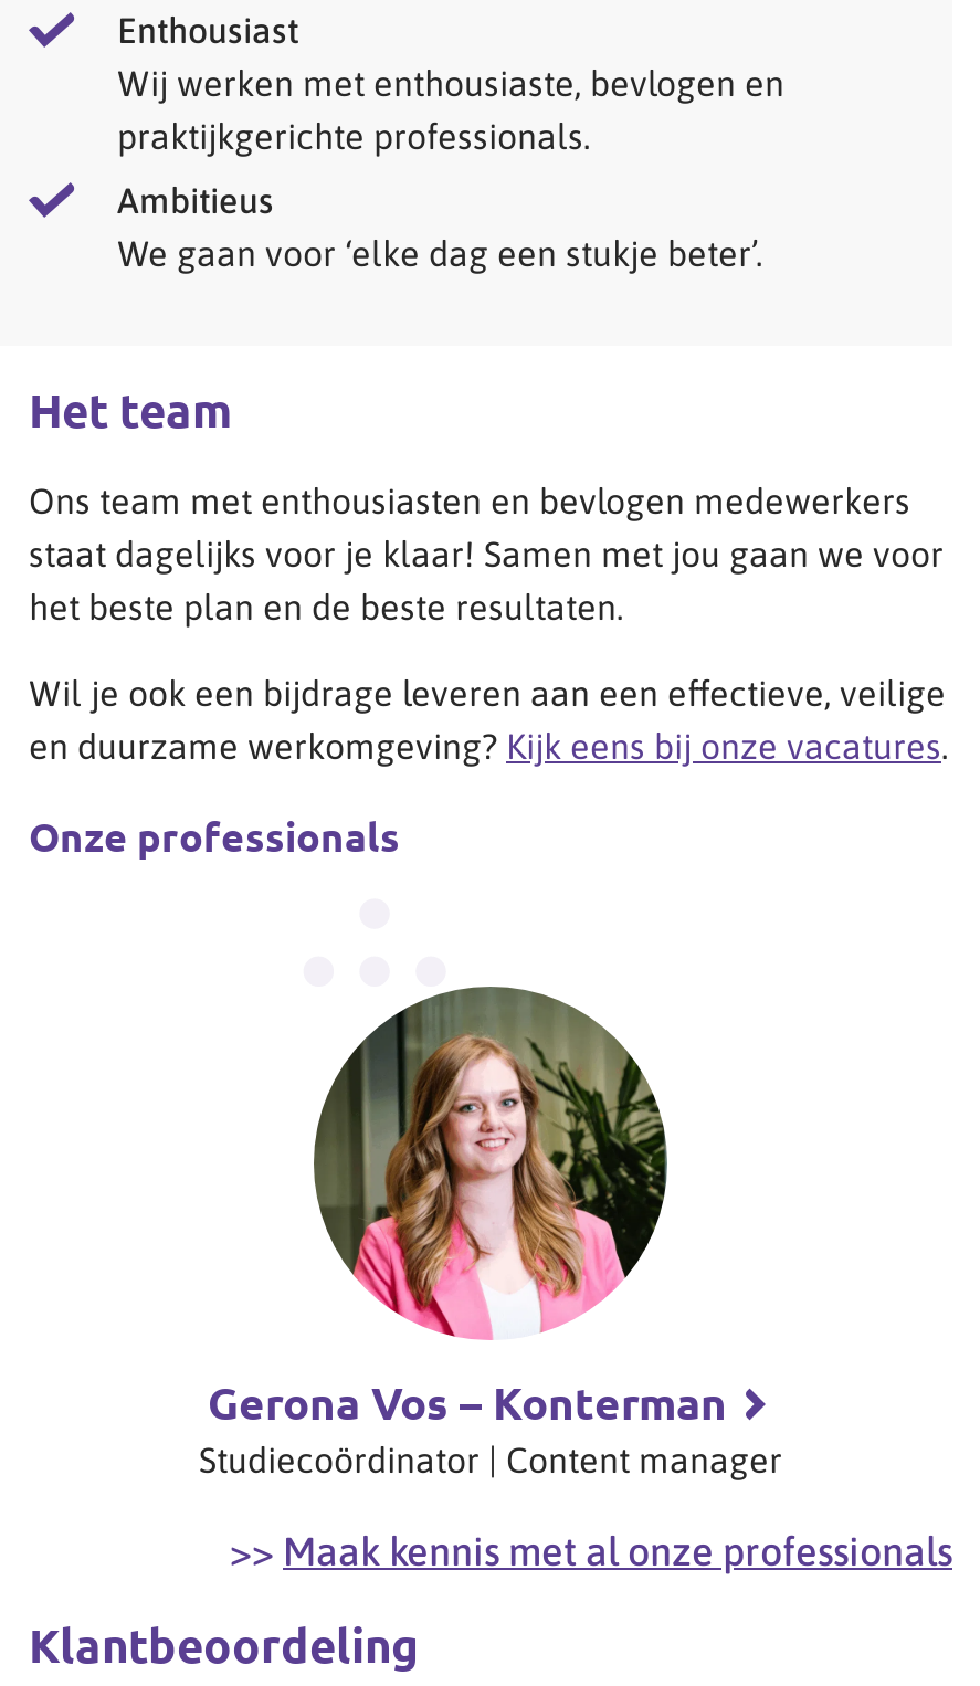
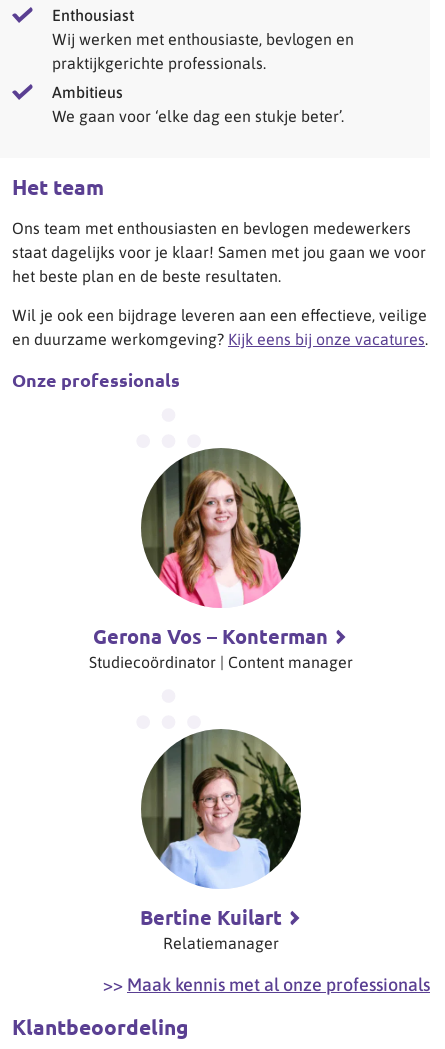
+ [image]
+ Bertine Kuilart
+ Relatiemanager
